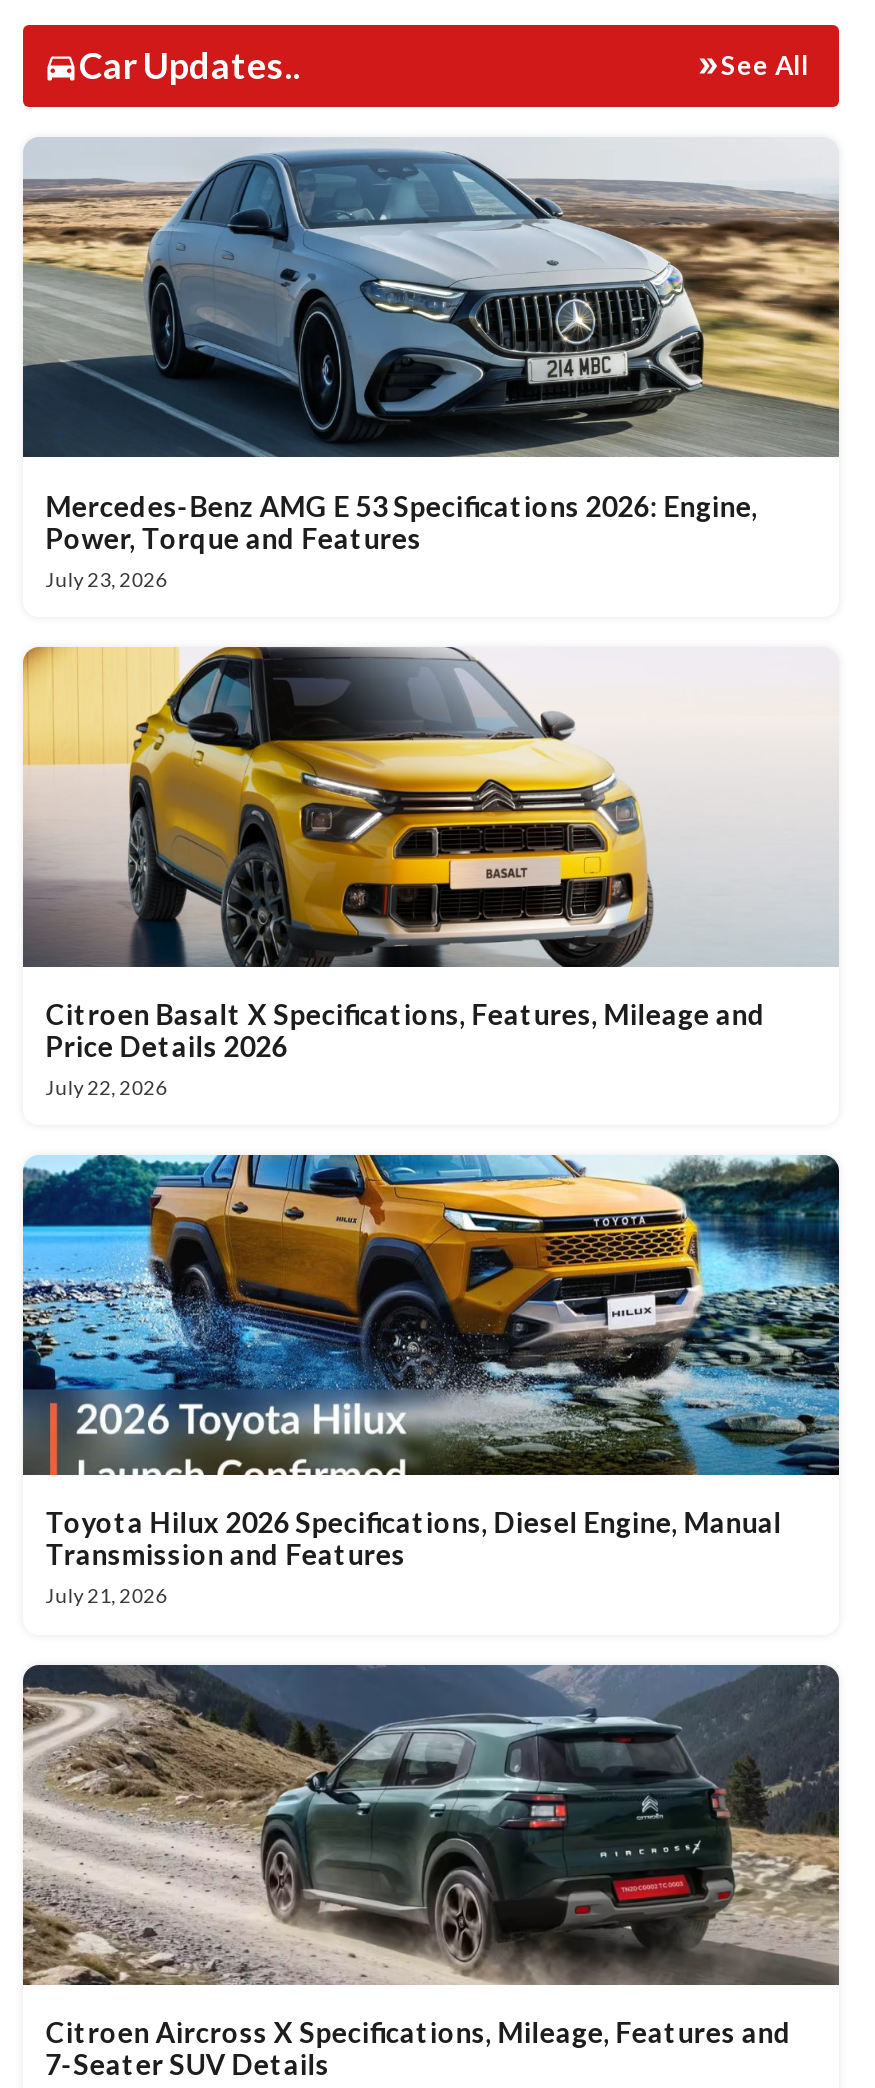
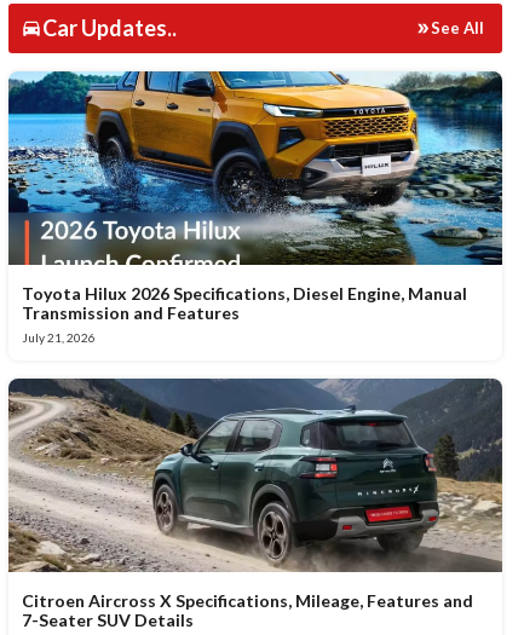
- [image]
- Mercedes-Benz AMG E 53 Specifications 2026: Engine,
- Power, Torque and Features
- July 23, 2026

- [image]
- Citroen Basalt X Specifications, Features, Mileage and
- Price Details 2026
- July 22, 2026
